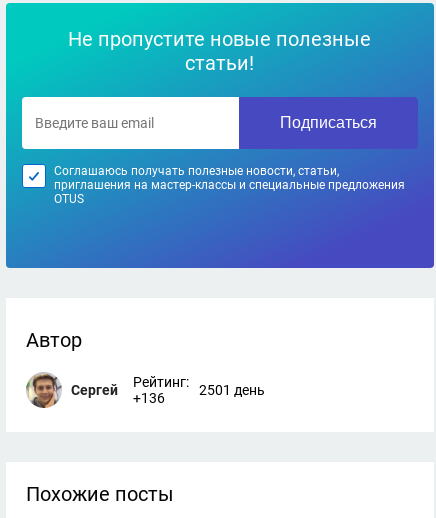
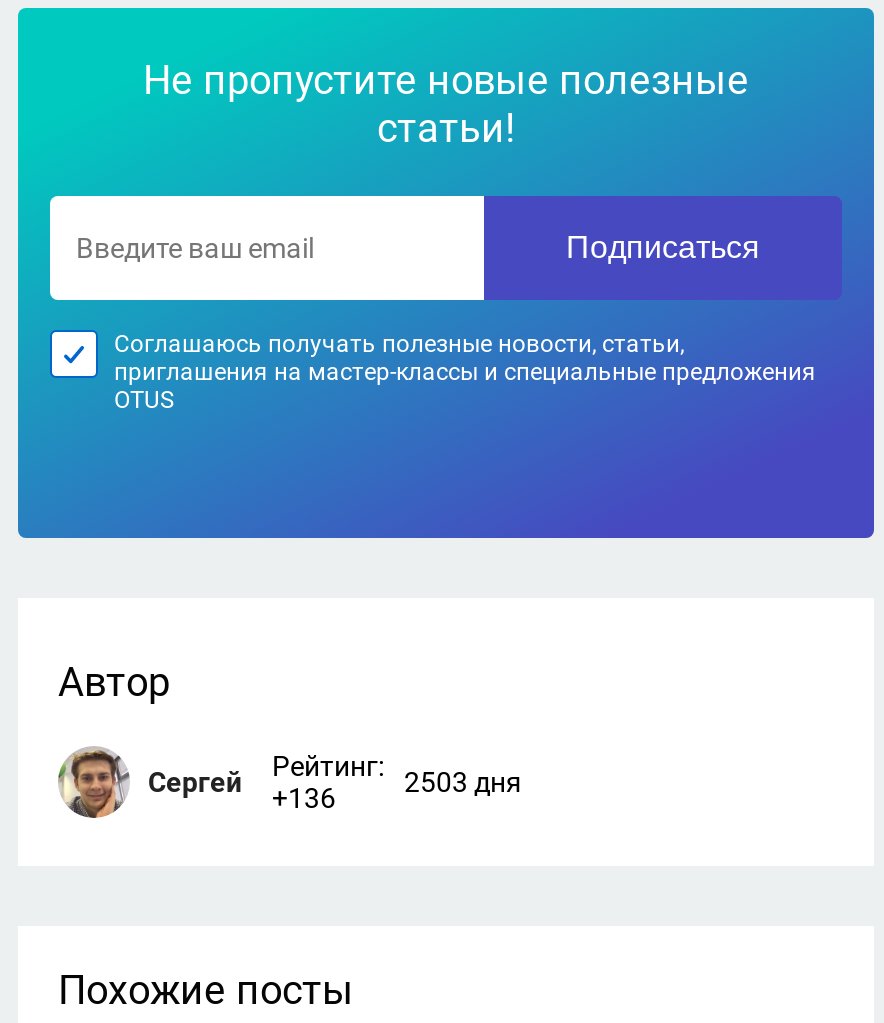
- Сергей Рейтинг: +136 2501 день
+ Сергей Рейтинг: +136 2503 дня
